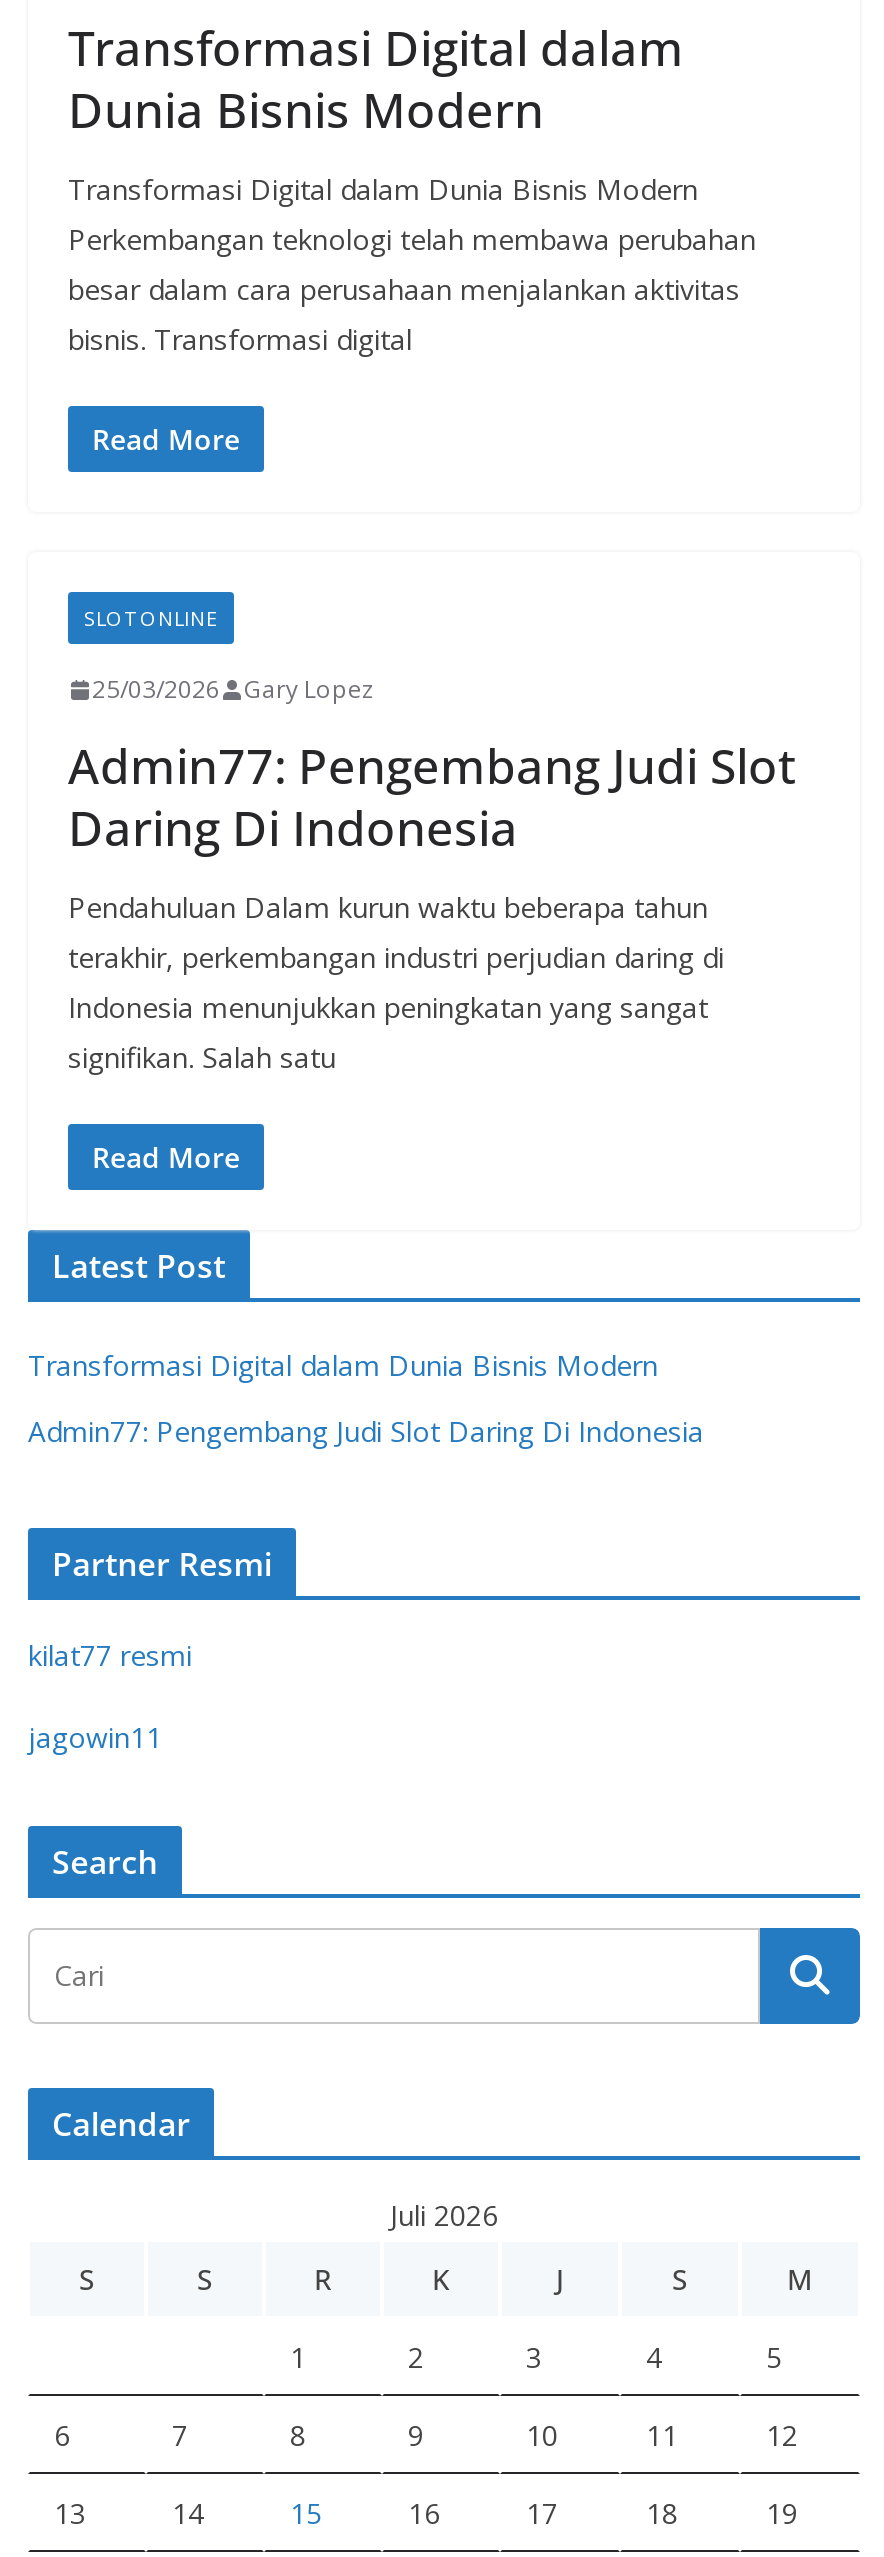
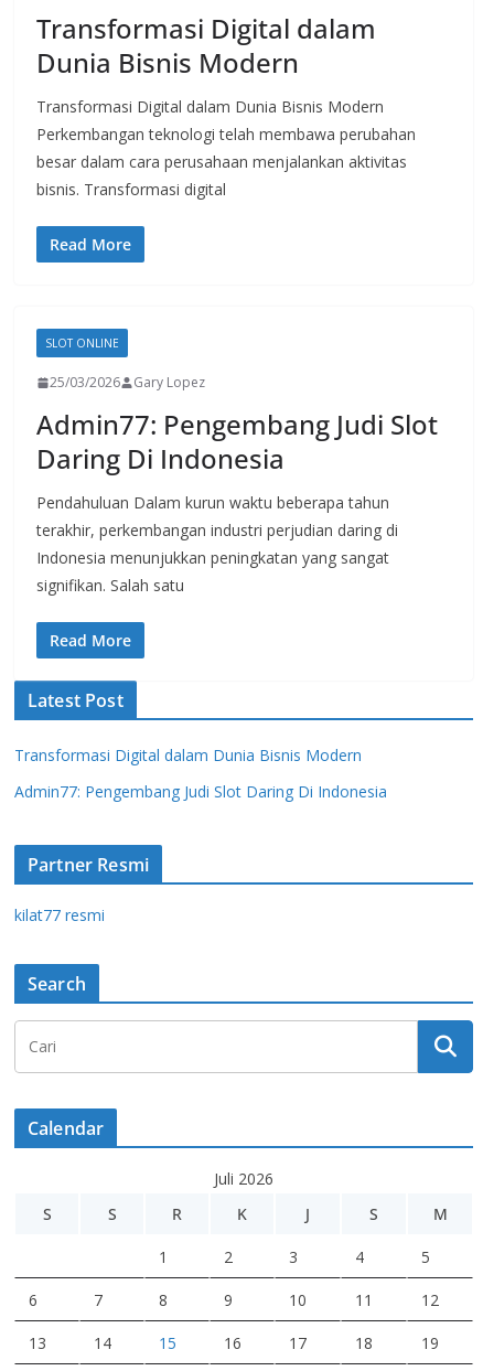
- jagowin11
